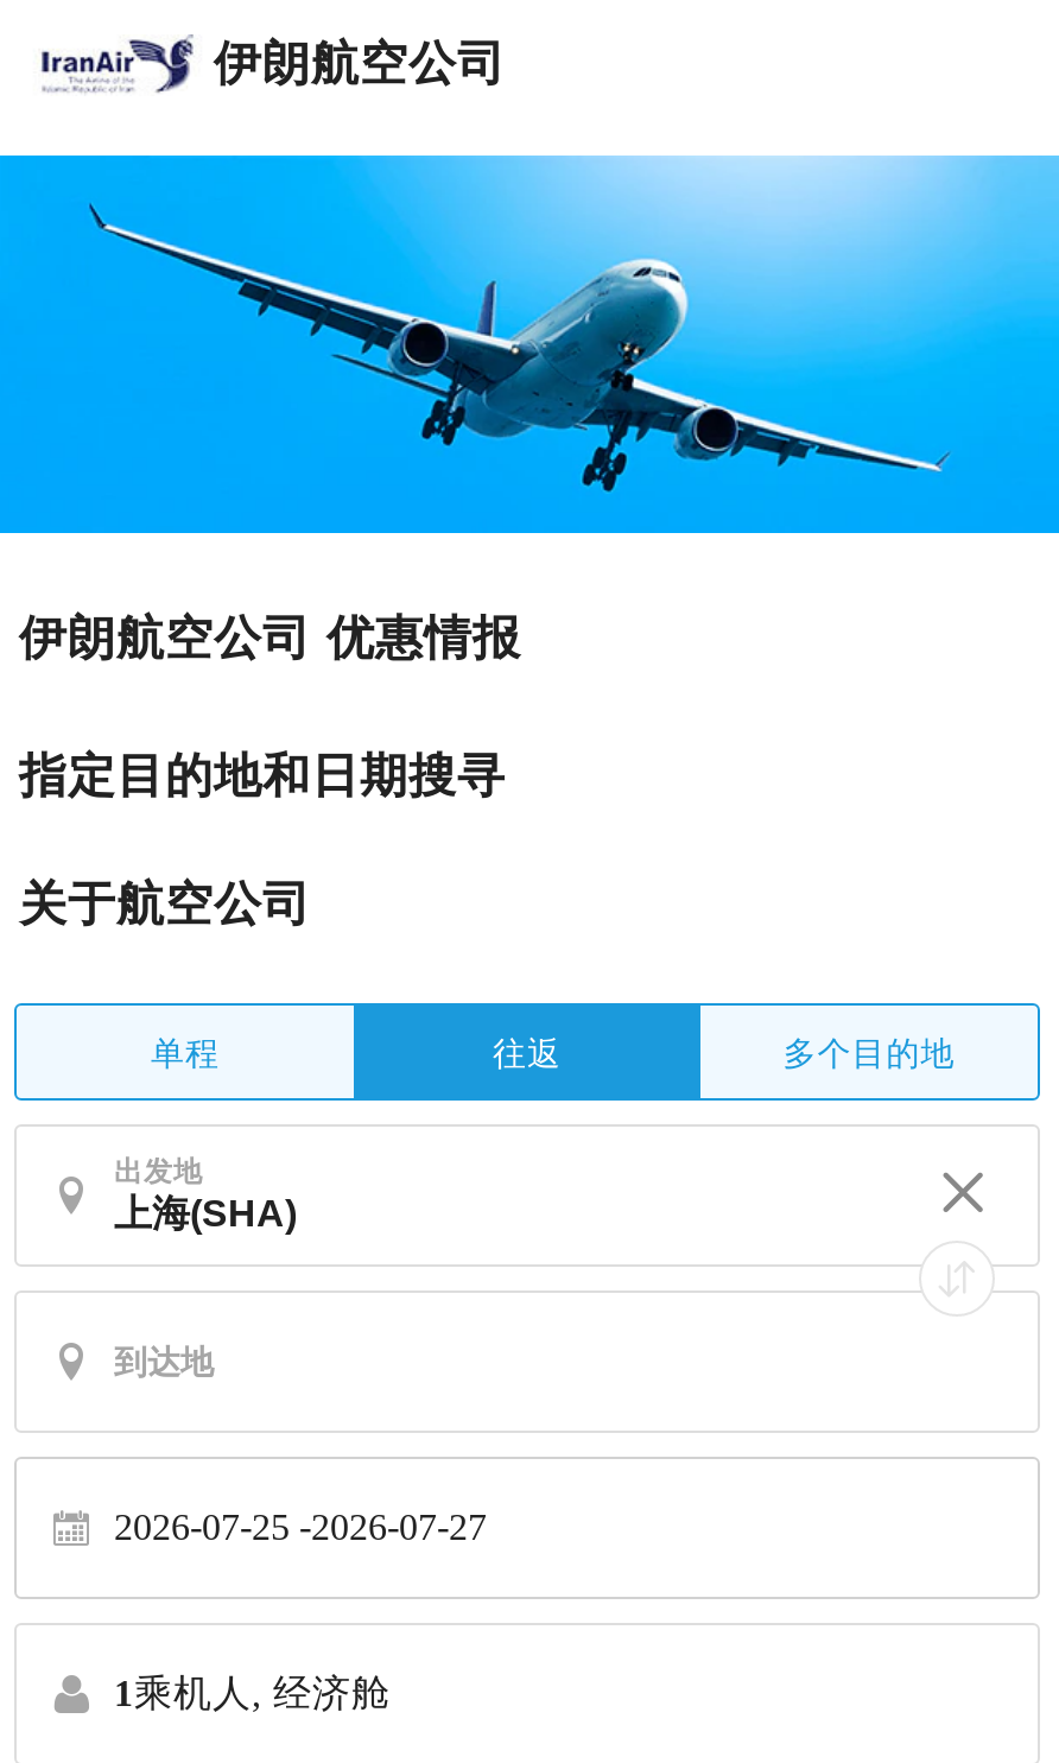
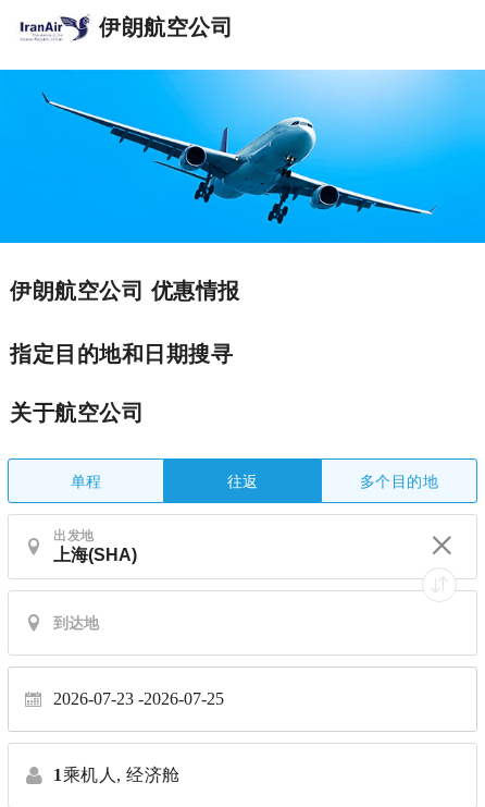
- 2026-07-25 -2026-07-27
+ 2026-07-23 -2026-07-25
